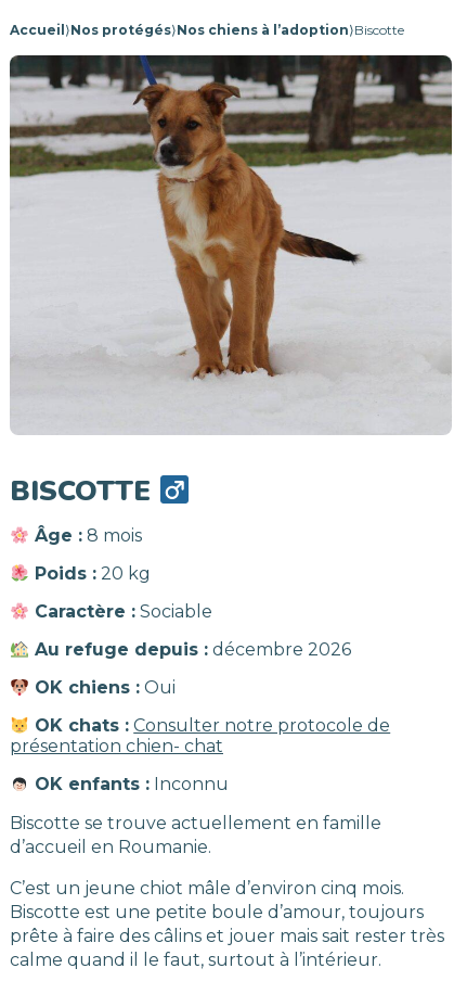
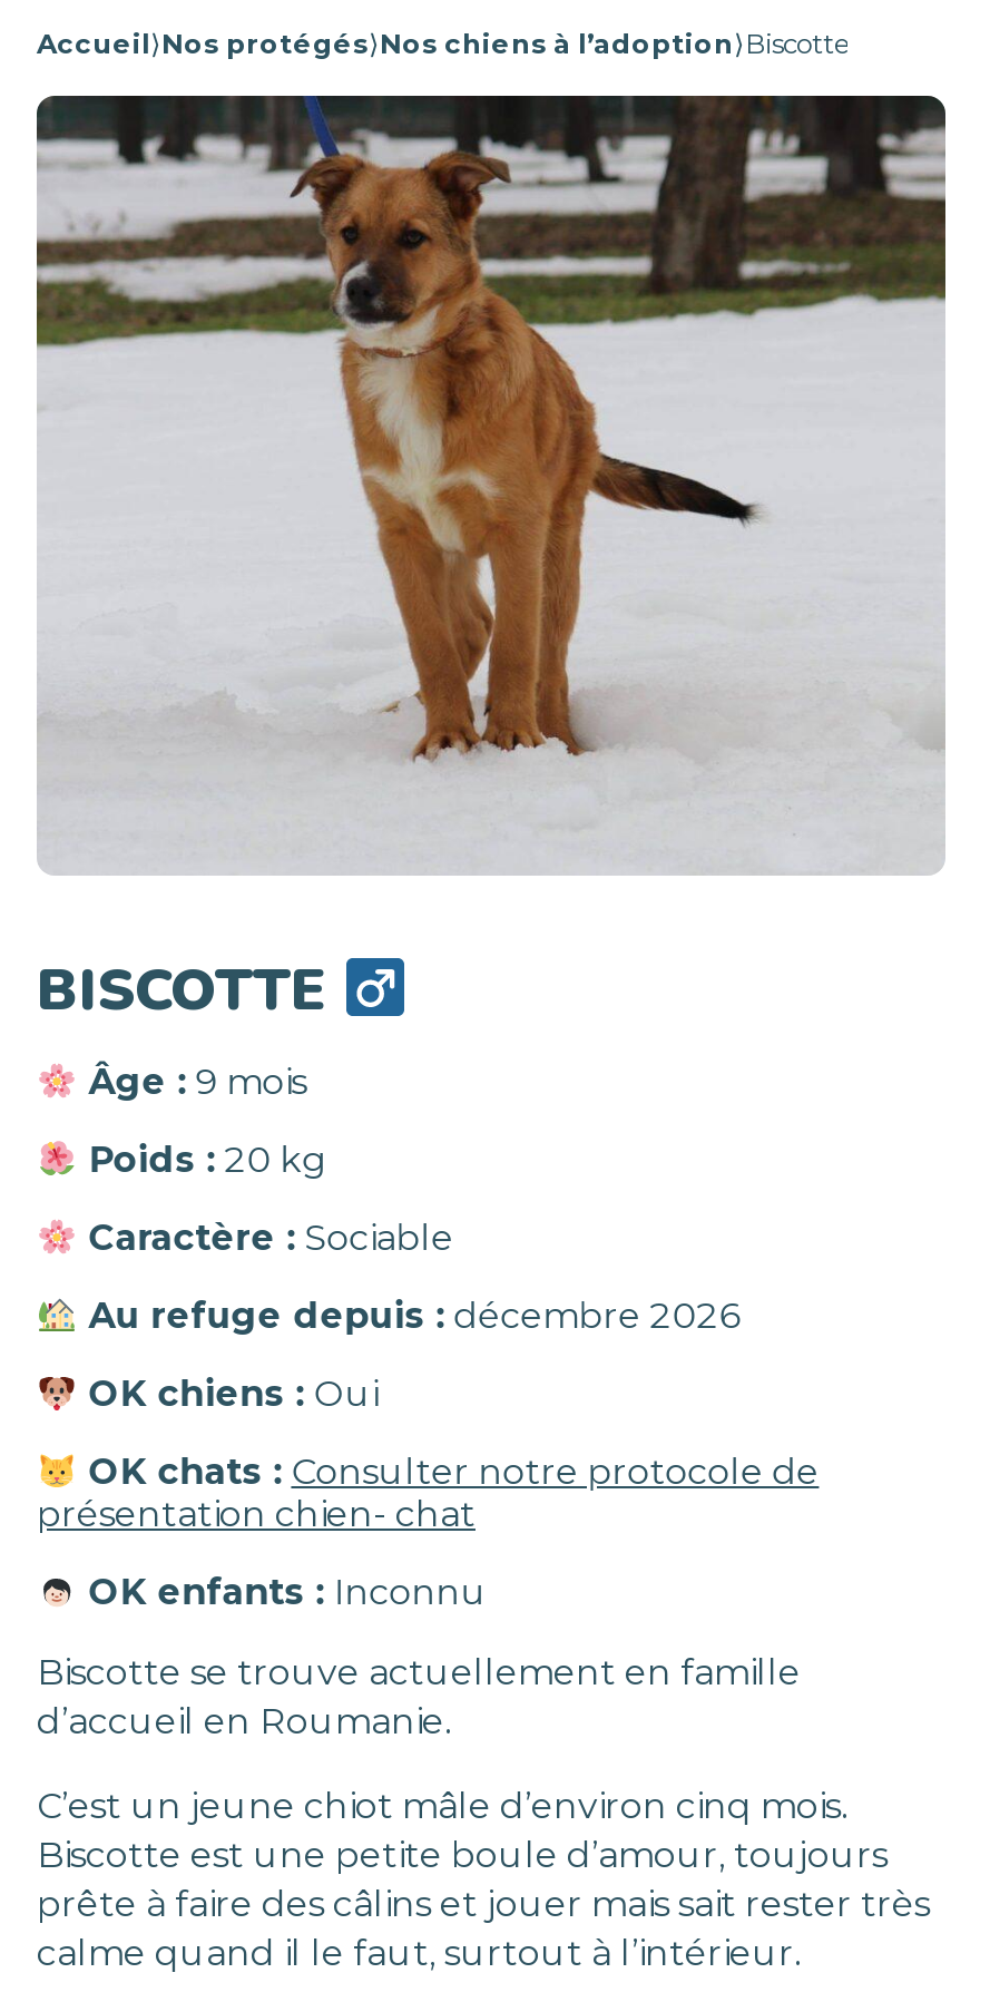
- Âge : 8 mois
+ Âge : 9 mois
